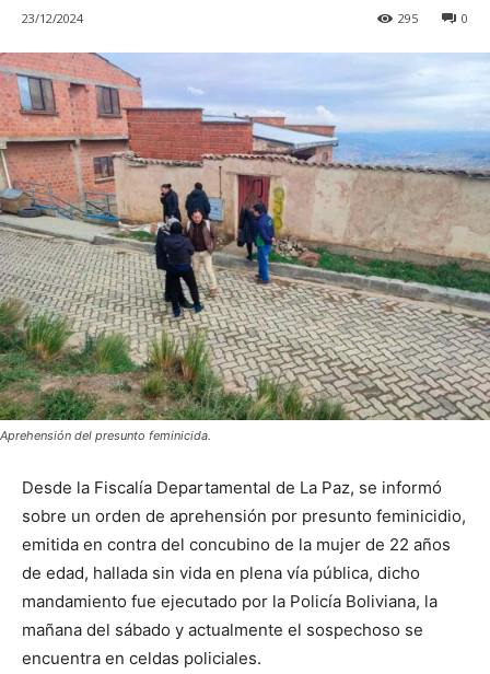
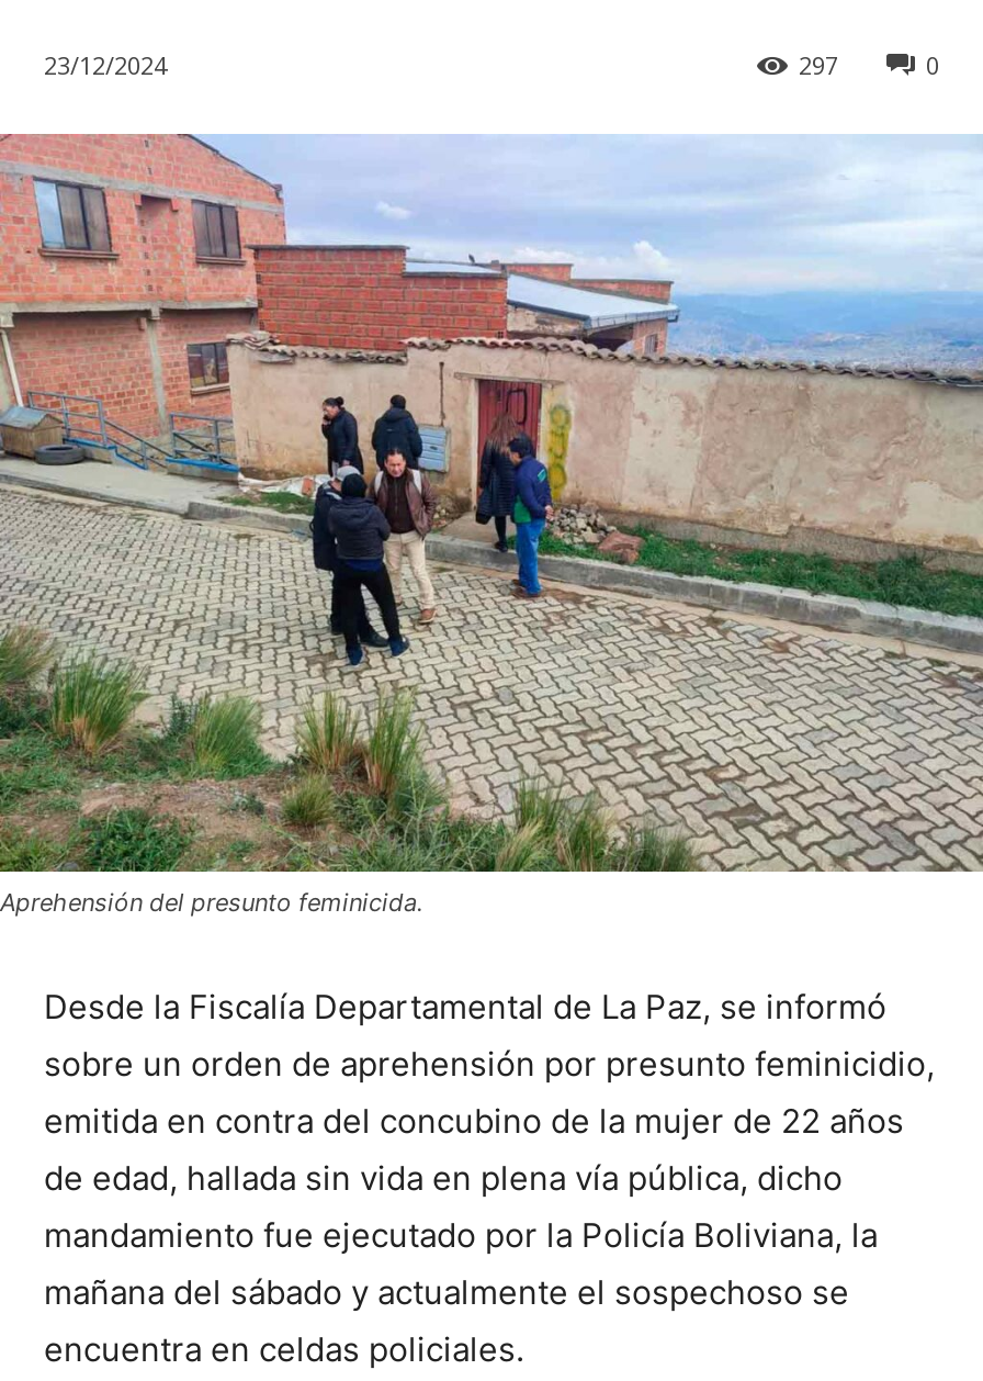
- 295
+ 297
